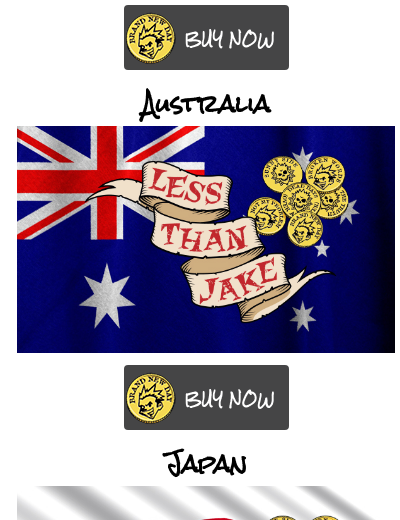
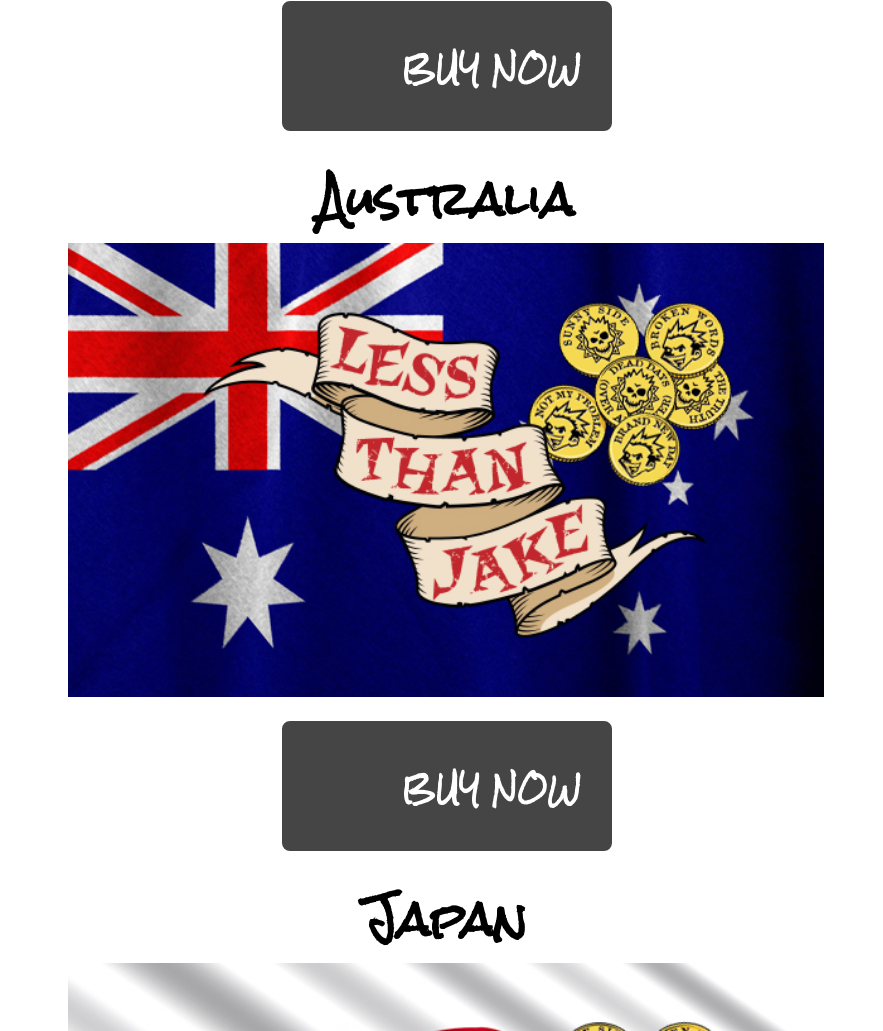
- [image]

- [image]
